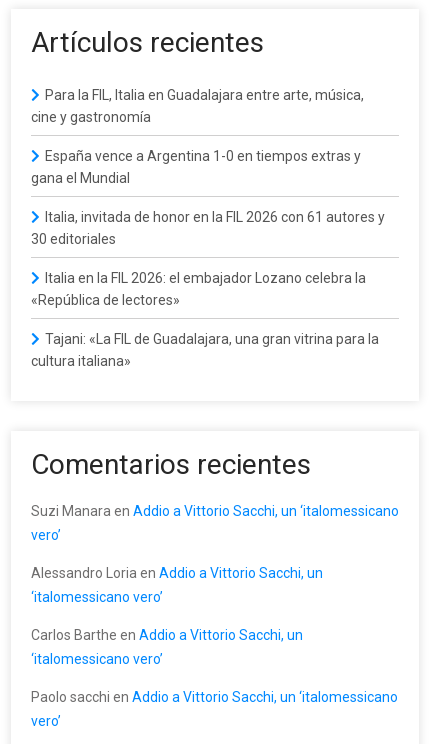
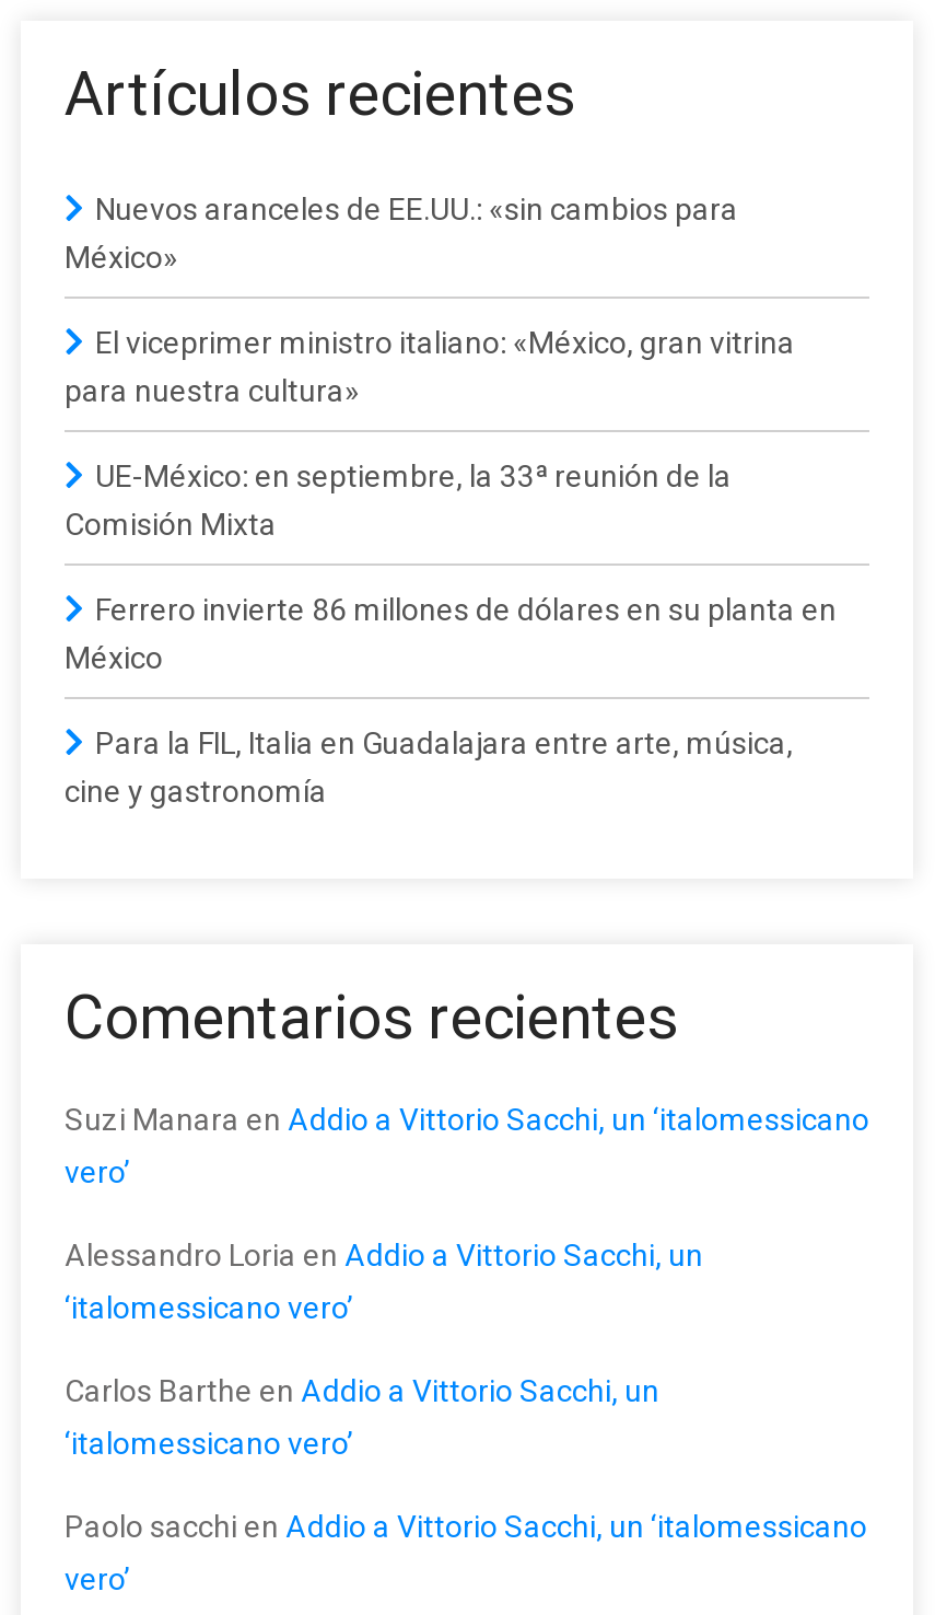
+ Nuevos aranceles de EE.UU.: «sin cambios para
+ México»
+ El viceprimer ministro italiano: «México, gran vitrina
+ para nuestra cultura»
+ UE-México: en septiembre, la 33ª reunión de la
+ Comisión Mixta
+ Ferrero invierte 86 millones de dólares en su planta en
+ México

moved down: Para la FIL, Italia en Guadalajara entre arte, música, | cine y gastronomía

- España vence a Argentina 1-0 en tiempos extras y
- gana el Mundial
- Italia, invitada de honor en la FIL 2026 con 61 autores y
- 30 editoriales
- Italia en la FIL 2026: el embajador Lozano celebra la
- «República de lectores»
- Tajani: «La FIL de Guadalajara, una gran vitrina para la
- cultura italiana»
